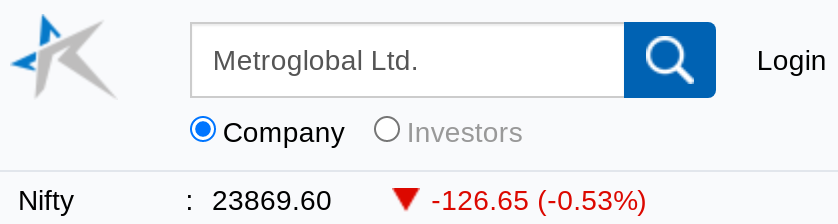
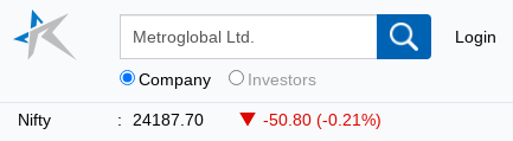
- 23869.60
+ 24187.70

- -126.65 (-0.53%)
+ -50.80 (-0.21%)
